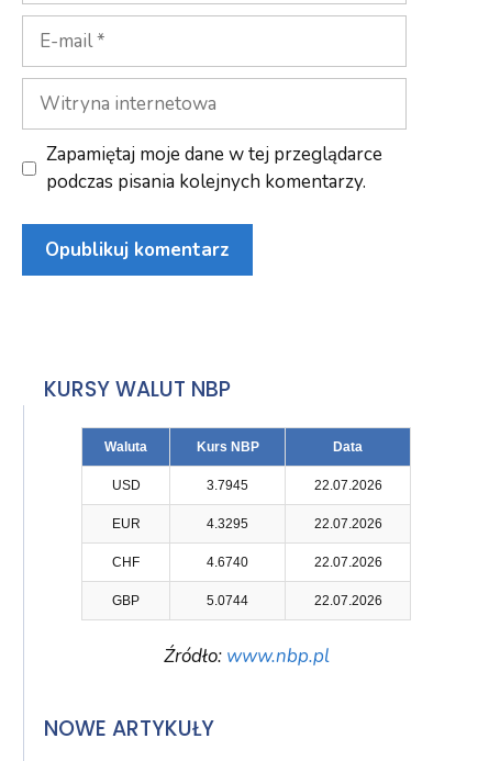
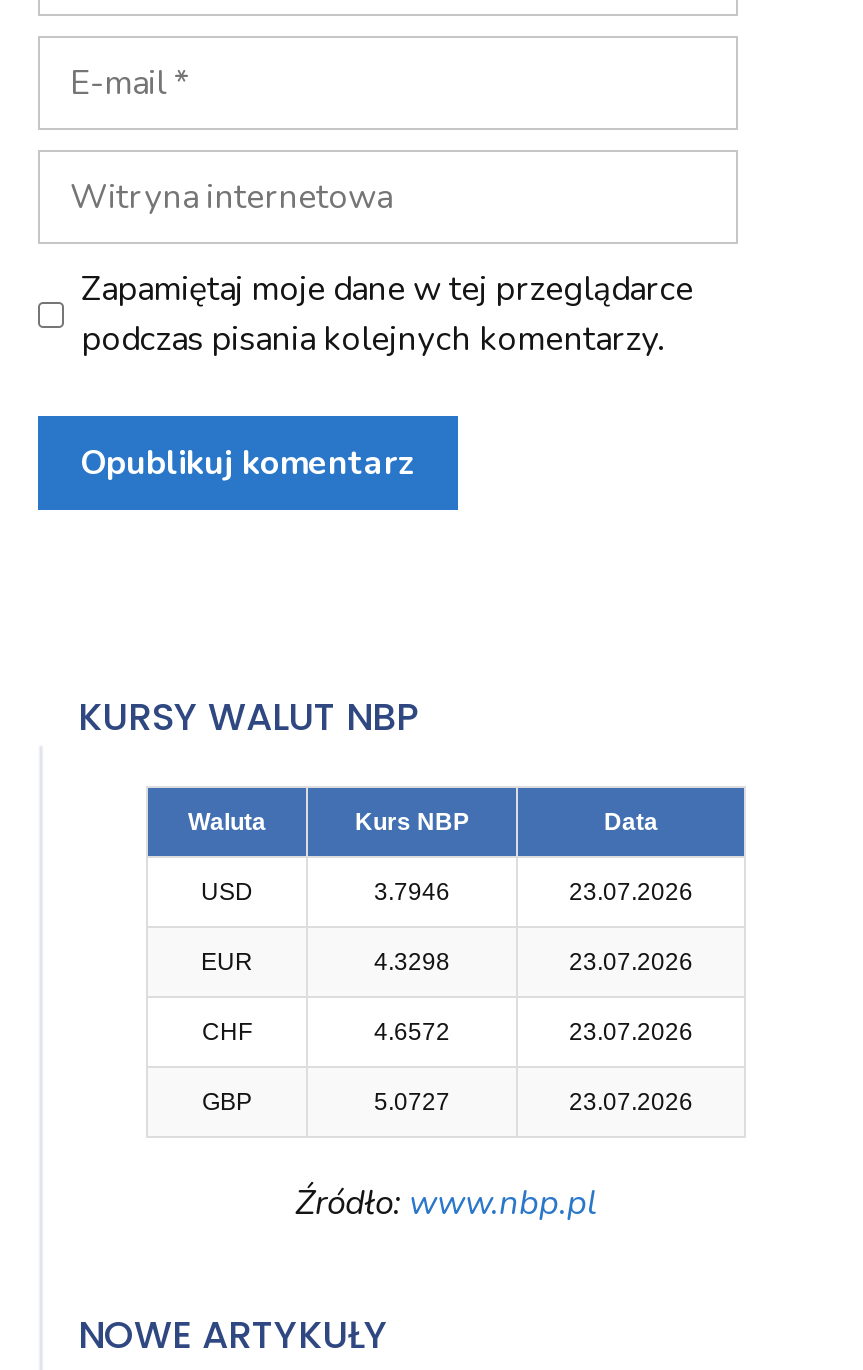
- 3.7945
+ 3.7946

- 22.07.2026
+ 23.07.2026

- 4.3295
+ 4.3298

- 22.07.2026
+ 23.07.2026

- 4.6740
+ 4.6572

- 22.07.2026
+ 23.07.2026

- 5.0744
+ 5.0727

- 22.07.2026
+ 23.07.2026
